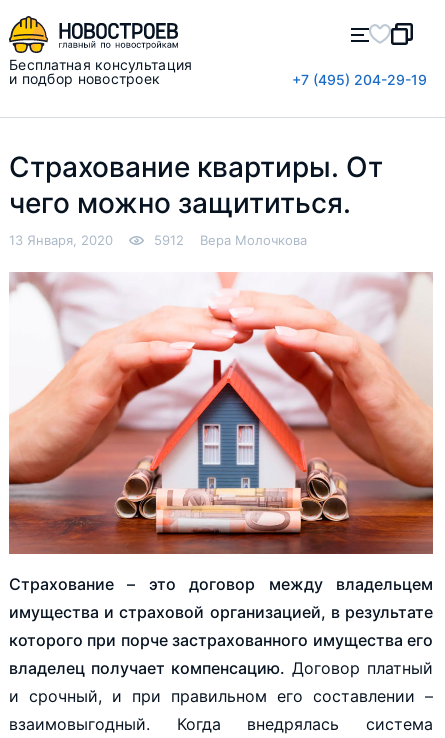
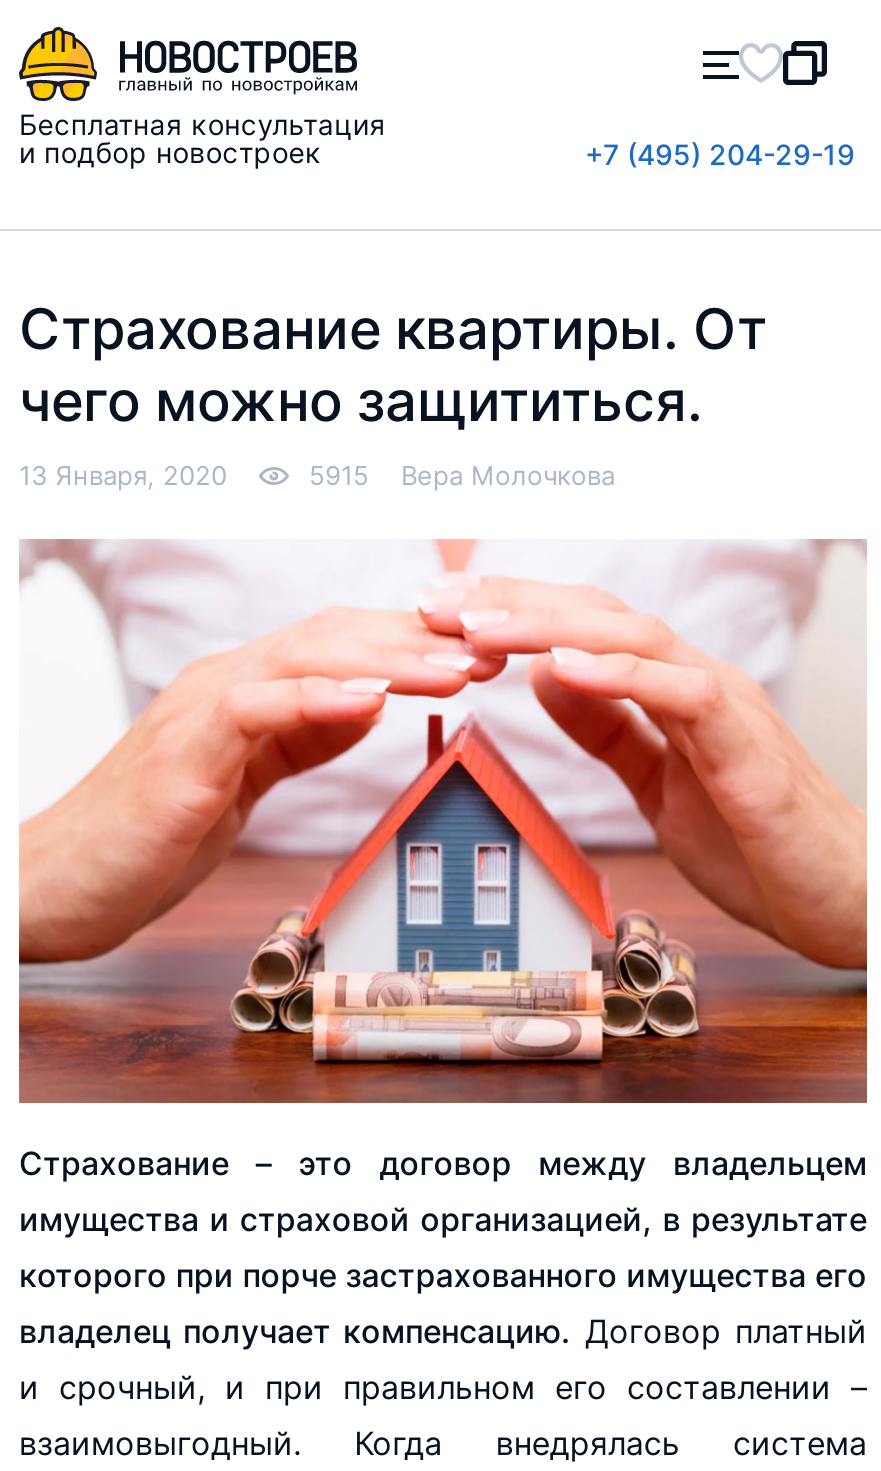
- 5912 Вера Молочкова
+ 5915 Вера Молочкова
